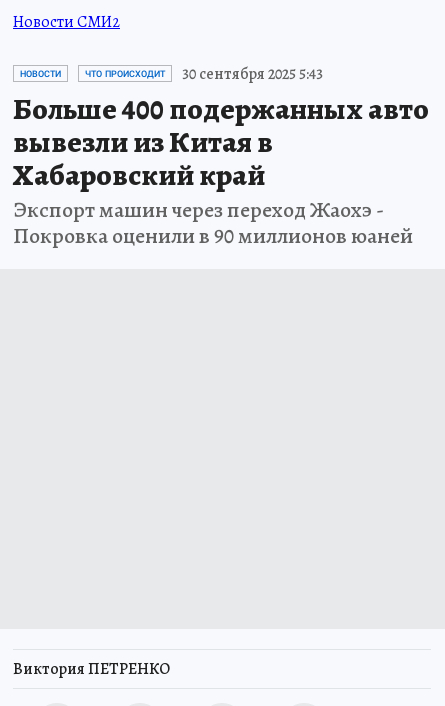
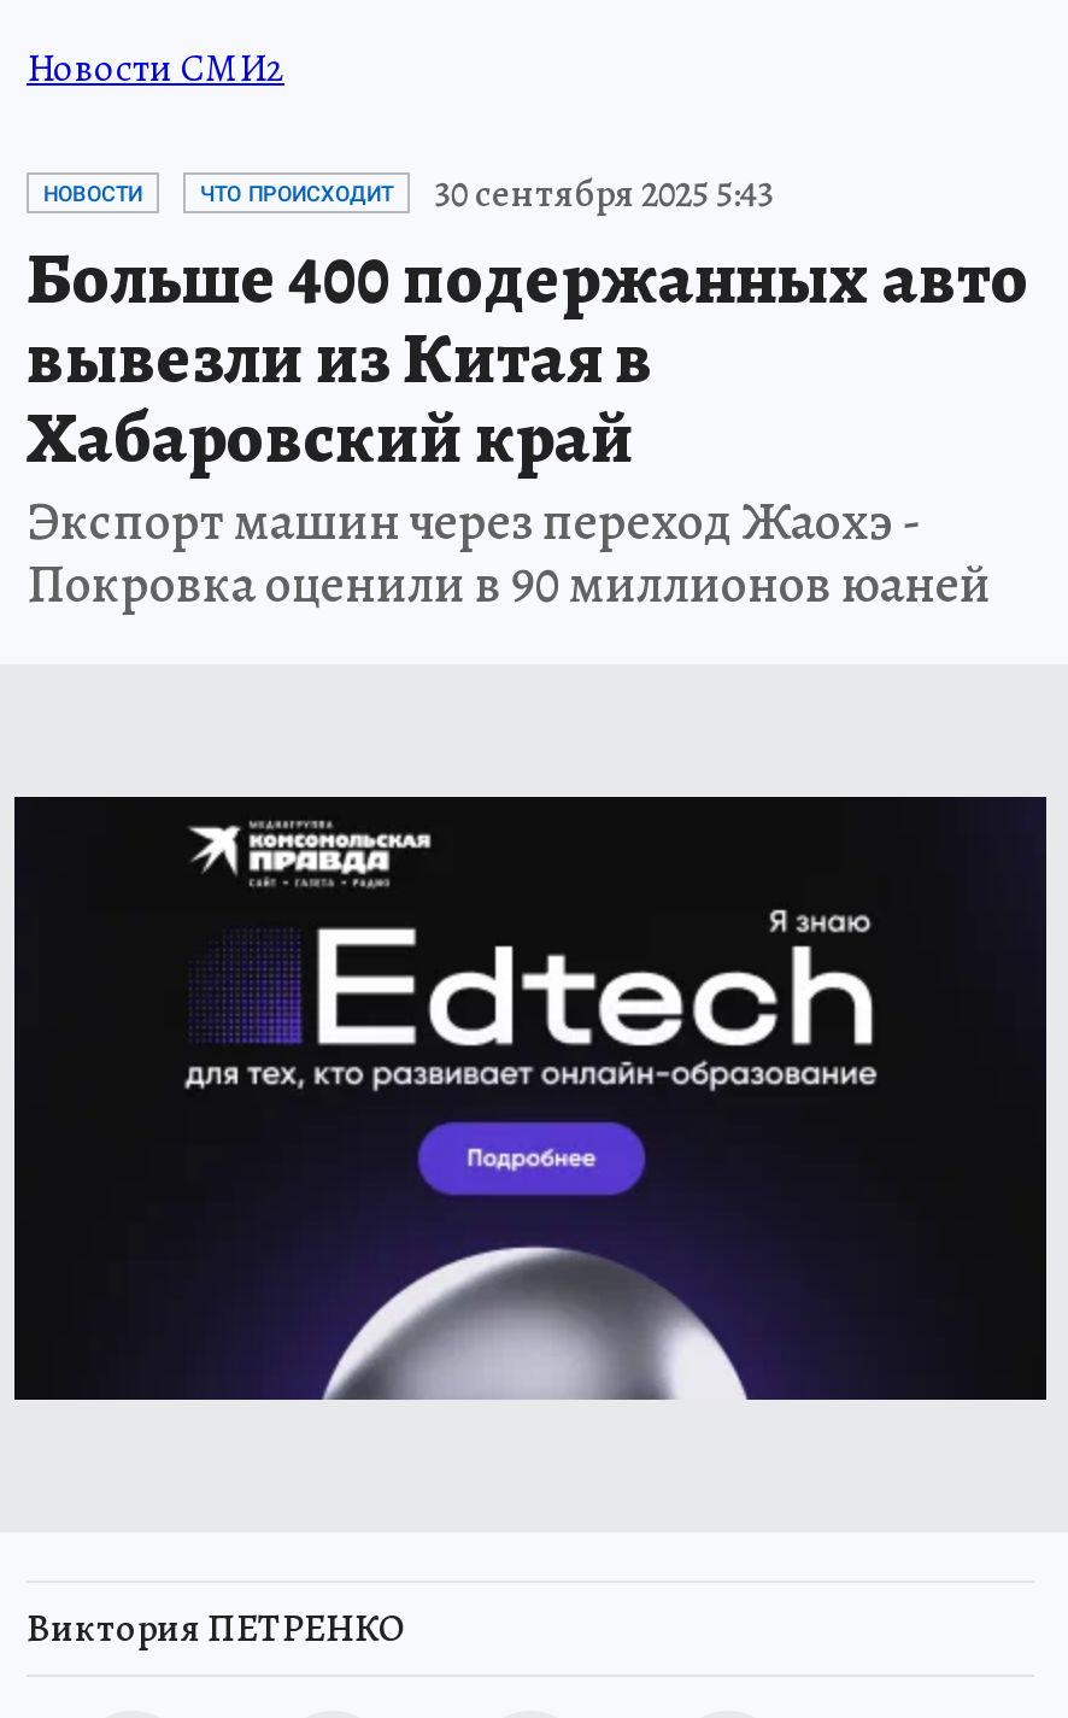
+ [image]
